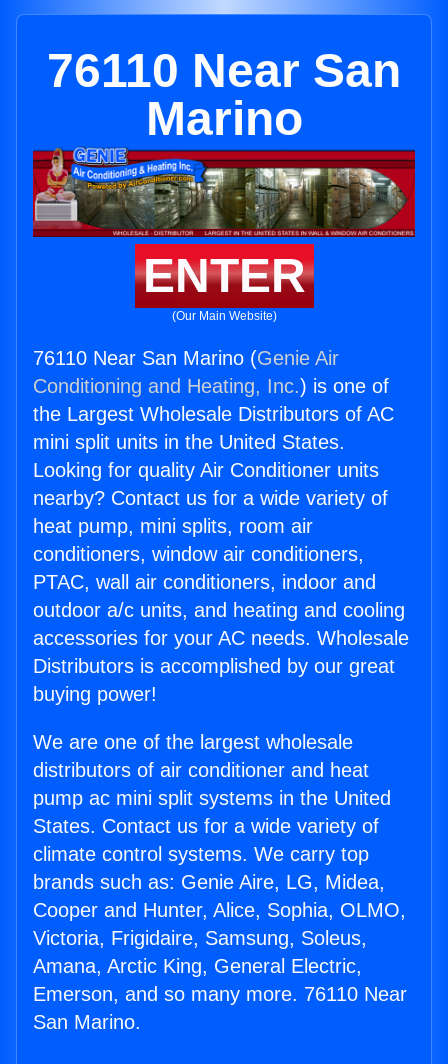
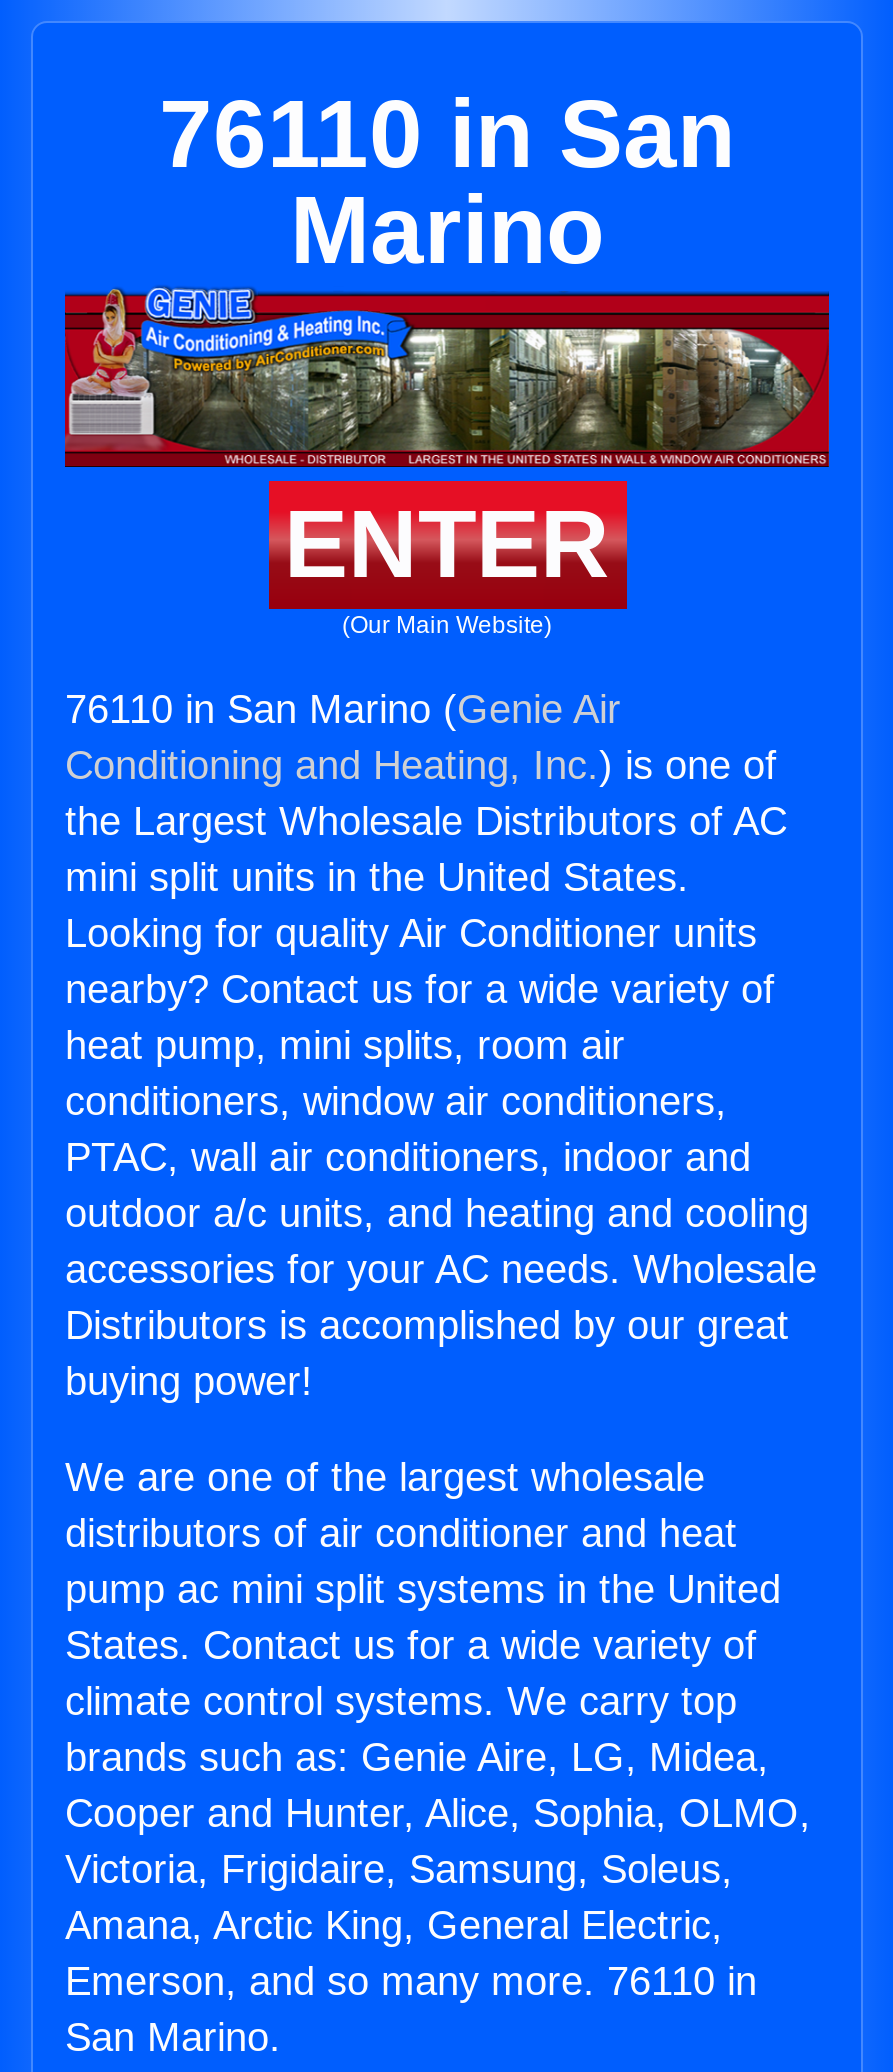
- 76110 Near San
+ 76110 in San

- 76110 Near San Marino (Genie Air
+ 76110 in San Marino (Genie Air

- Emerson, and so many more. 76110 Near
+ Emerson, and so many more. 76110 in
